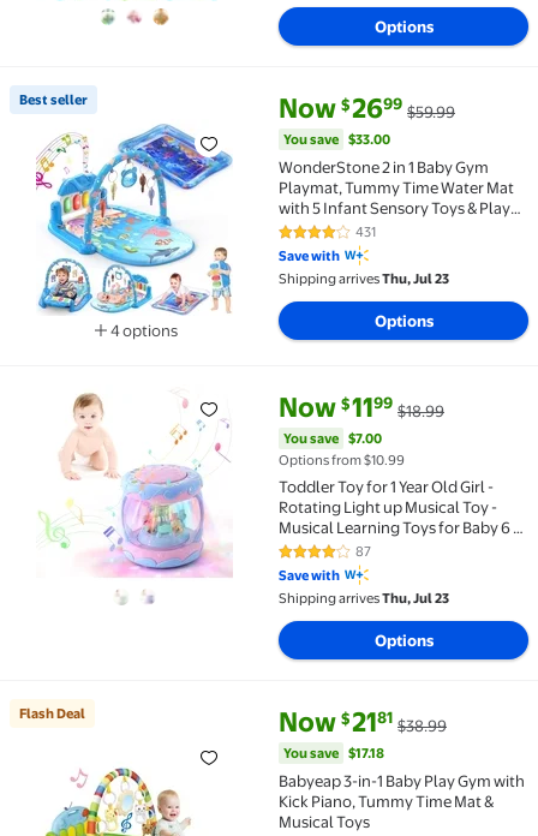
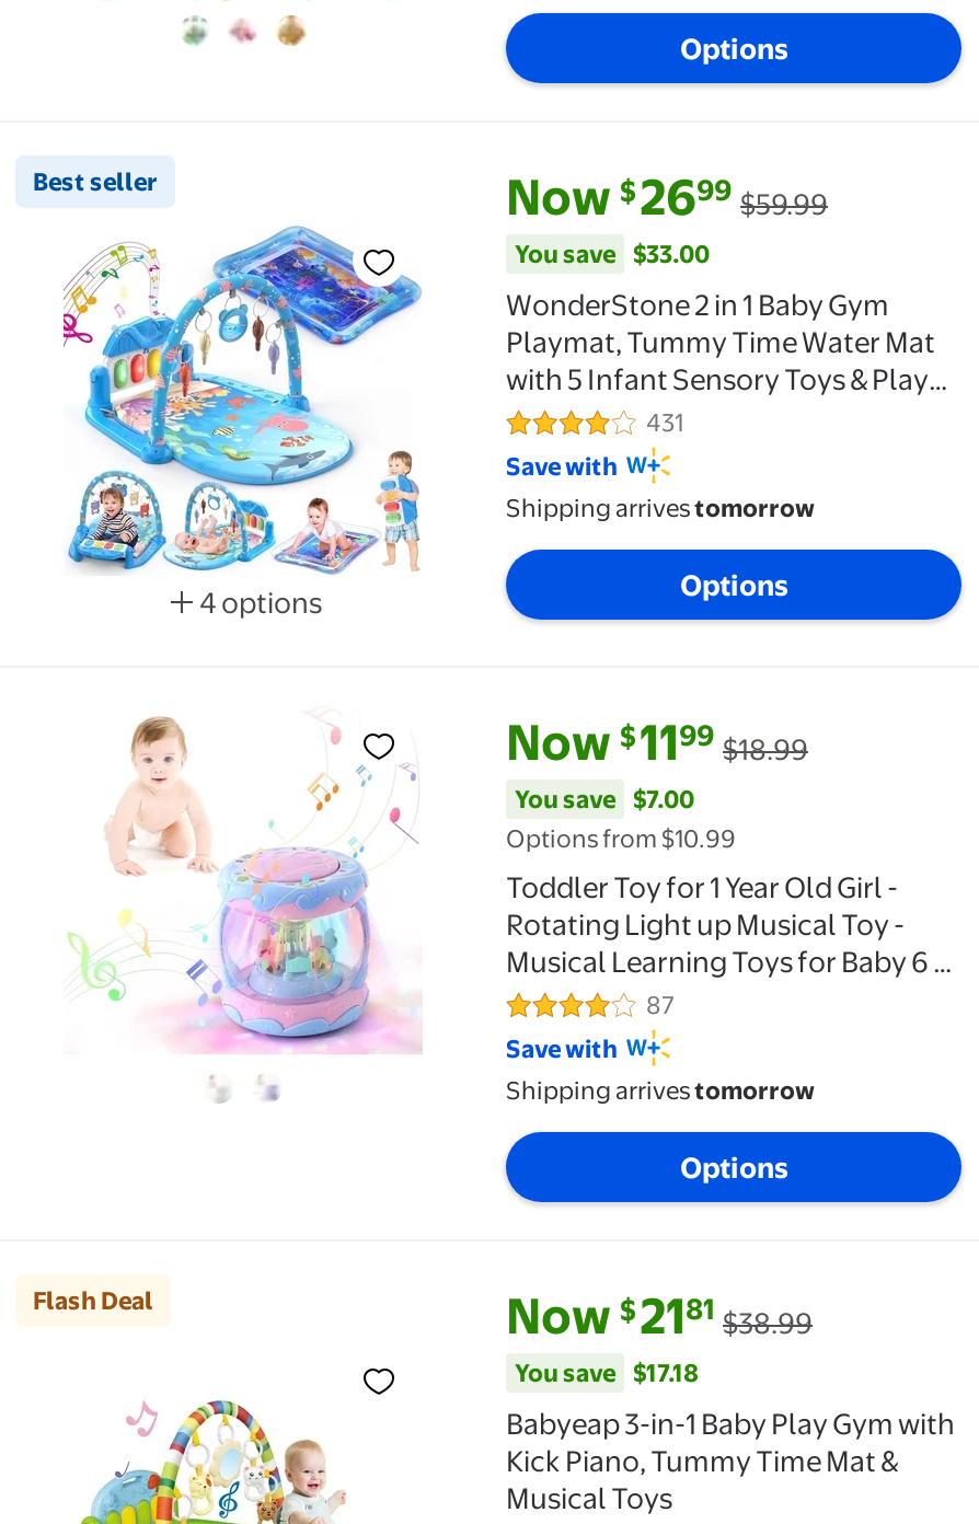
- Shipping arrivesThu, Jul 23
+ Shipping arrivestomorrow

- Shipping arrivesThu, Jul 23
+ Shipping arrivestomorrow
